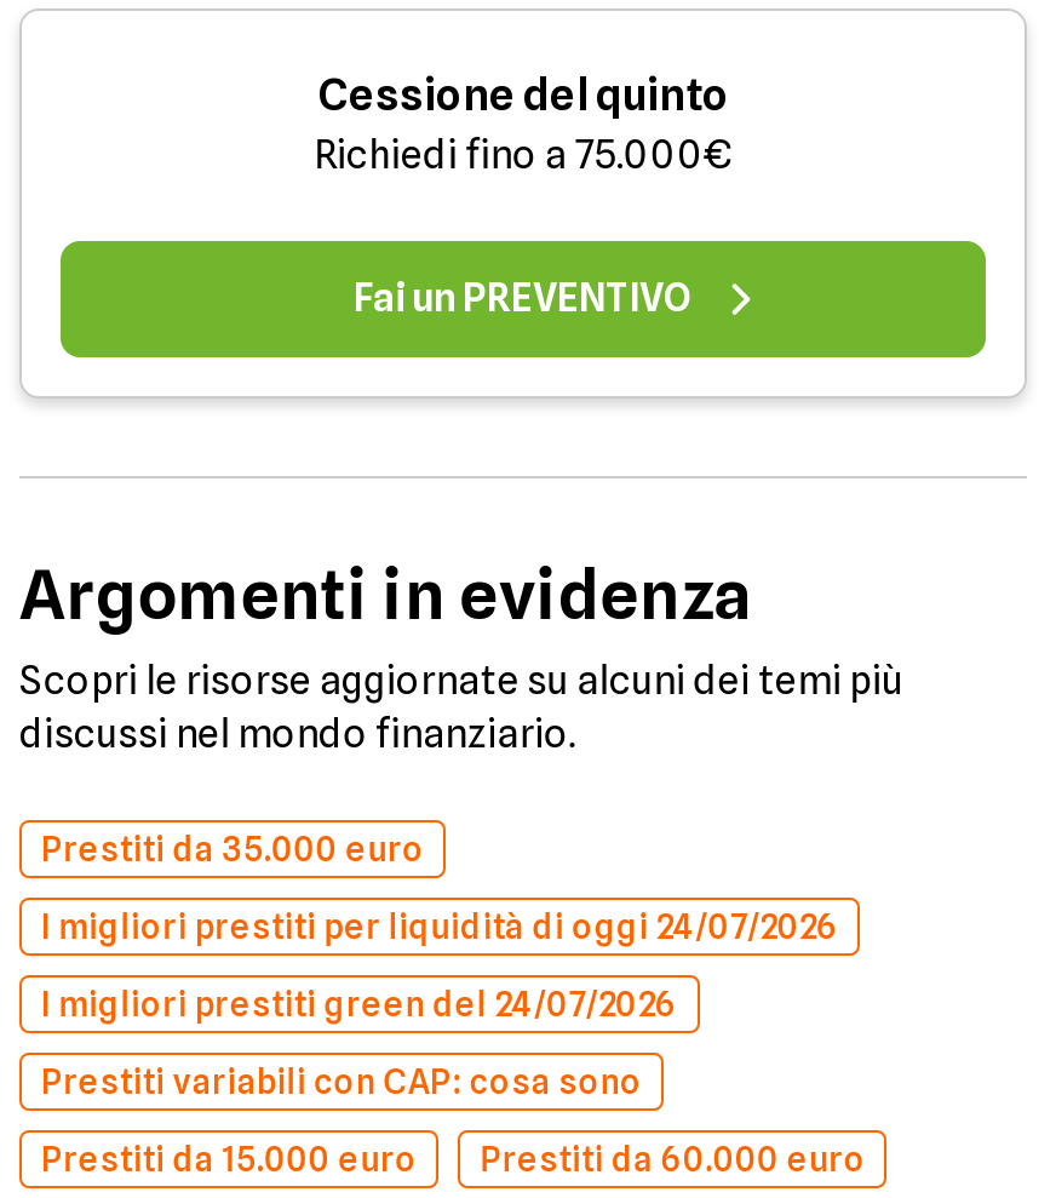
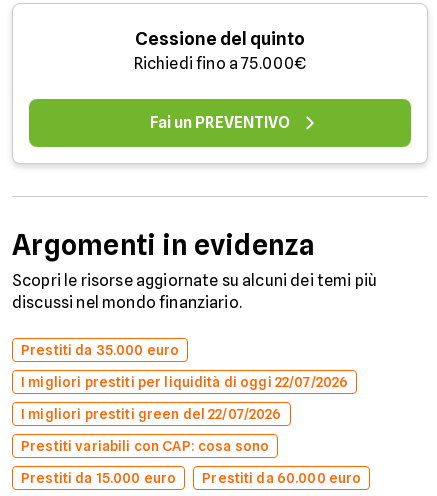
- I migliori prestiti per liquidità di oggi 24/07/2026
+ I migliori prestiti per liquidità di oggi 22/07/2026

- I migliori prestiti green del 24/07/2026
+ I migliori prestiti green del 22/07/2026
